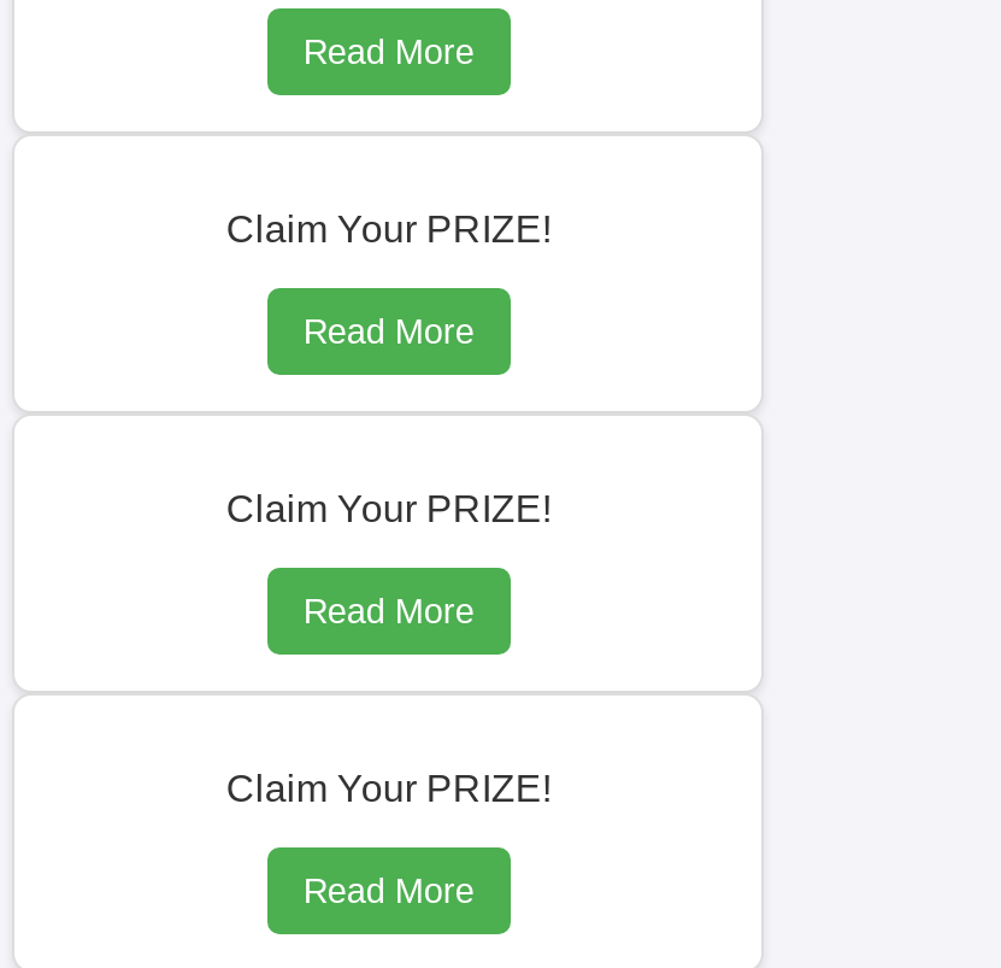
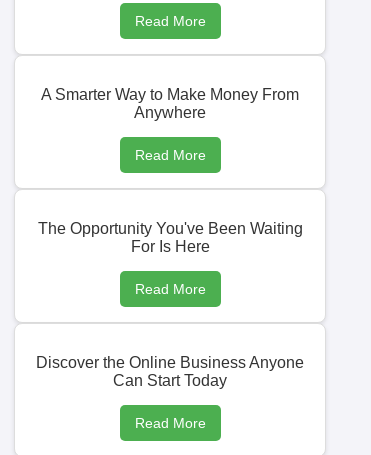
- Claim Your PRIZE!
+ A Smarter Way to Make Money From
+ Anywhere

- Claim Your PRIZE!
+ The Opportunity You've Been Waiting
+ For Is Here

- Claim Your PRIZE!
+ Discover the Online Business Anyone
+ Can Start Today
